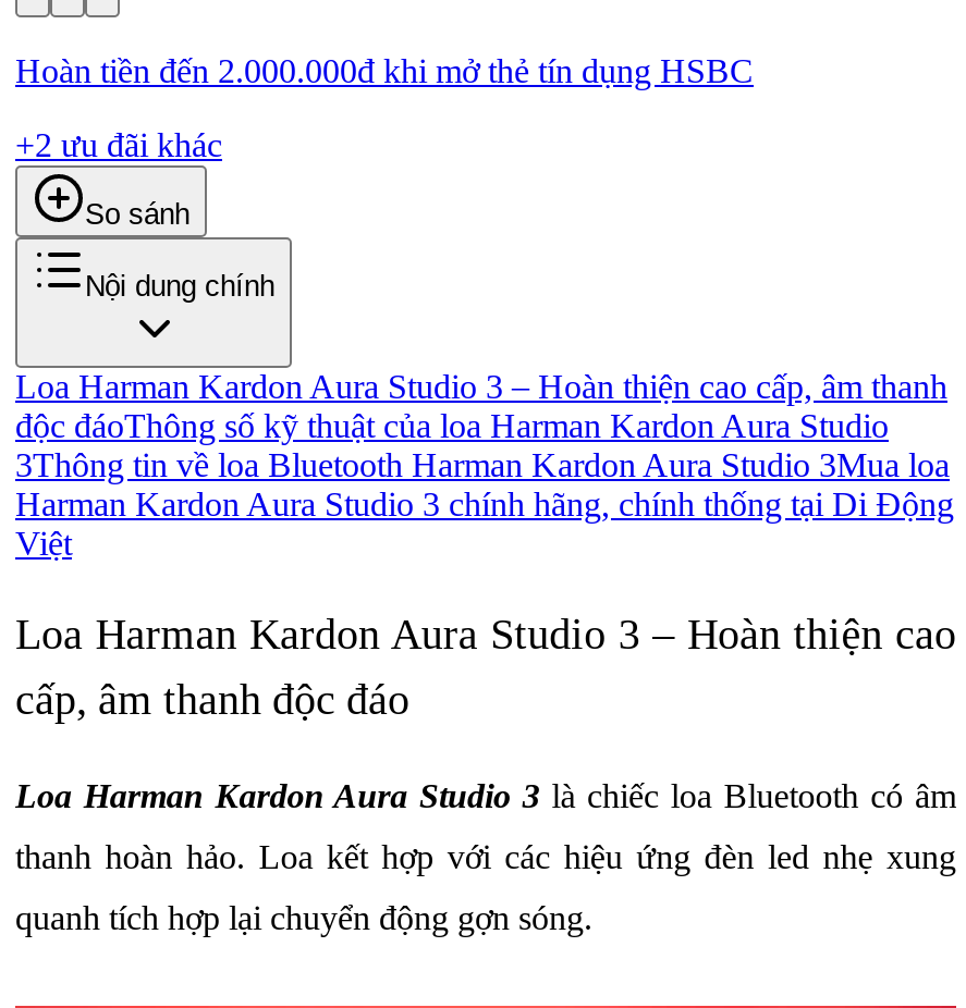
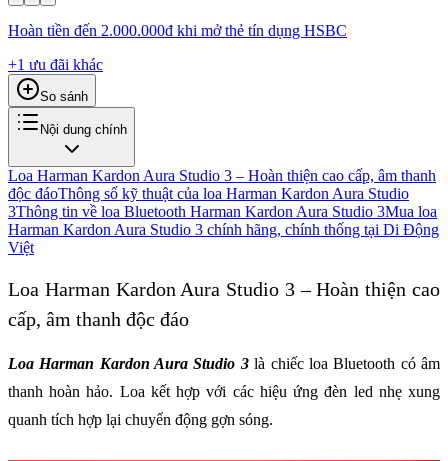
- +2 ưu đãi khác
+ +1 ưu đãi khác
